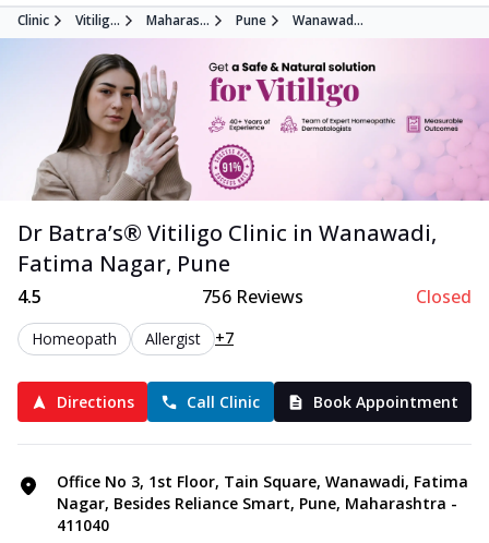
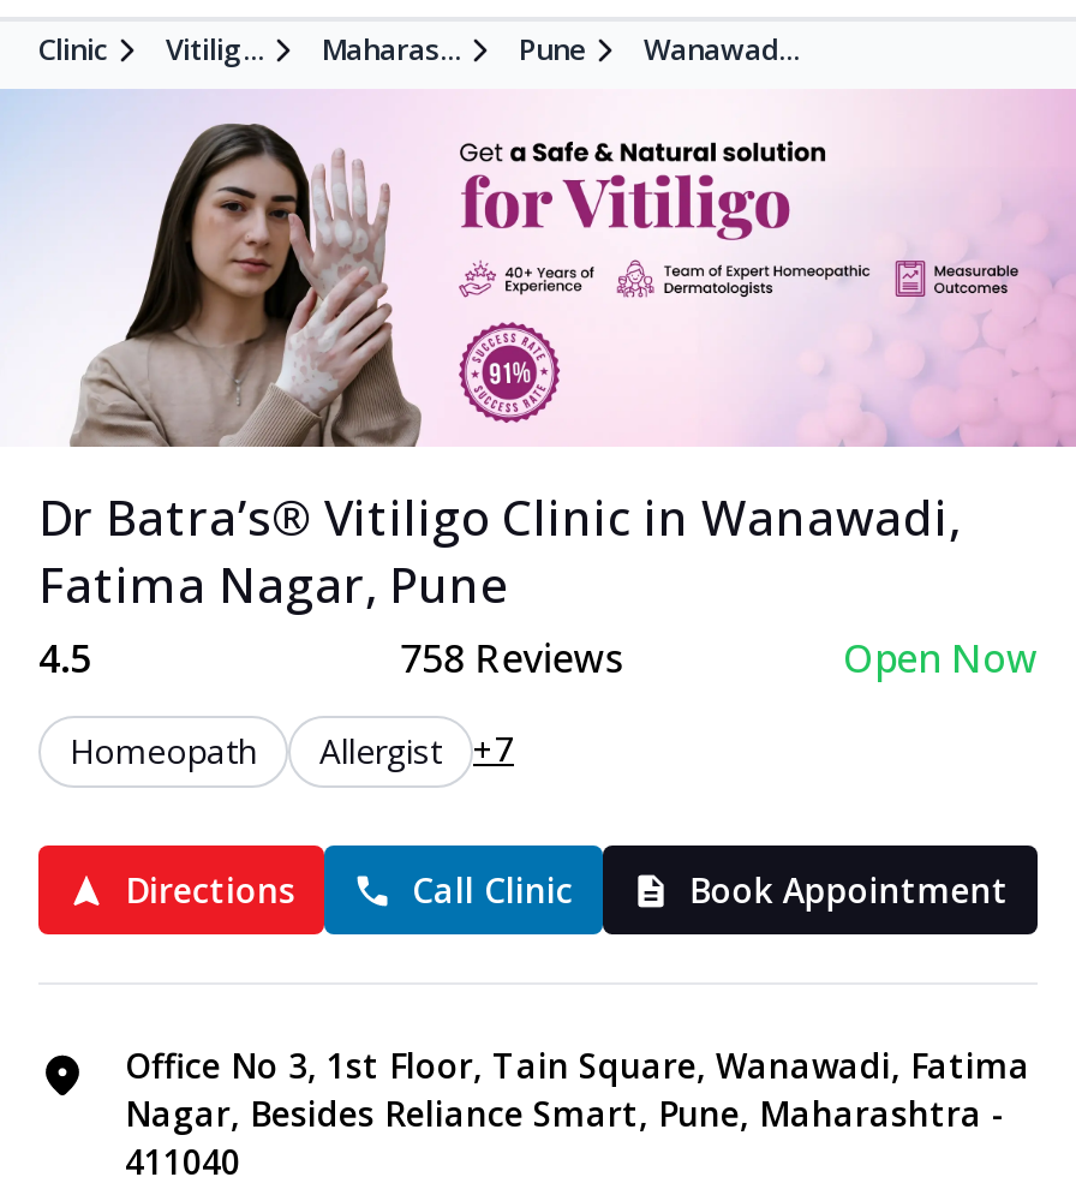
- 756 Reviews
- Closed
+ 758 Reviews
+ Open Now
